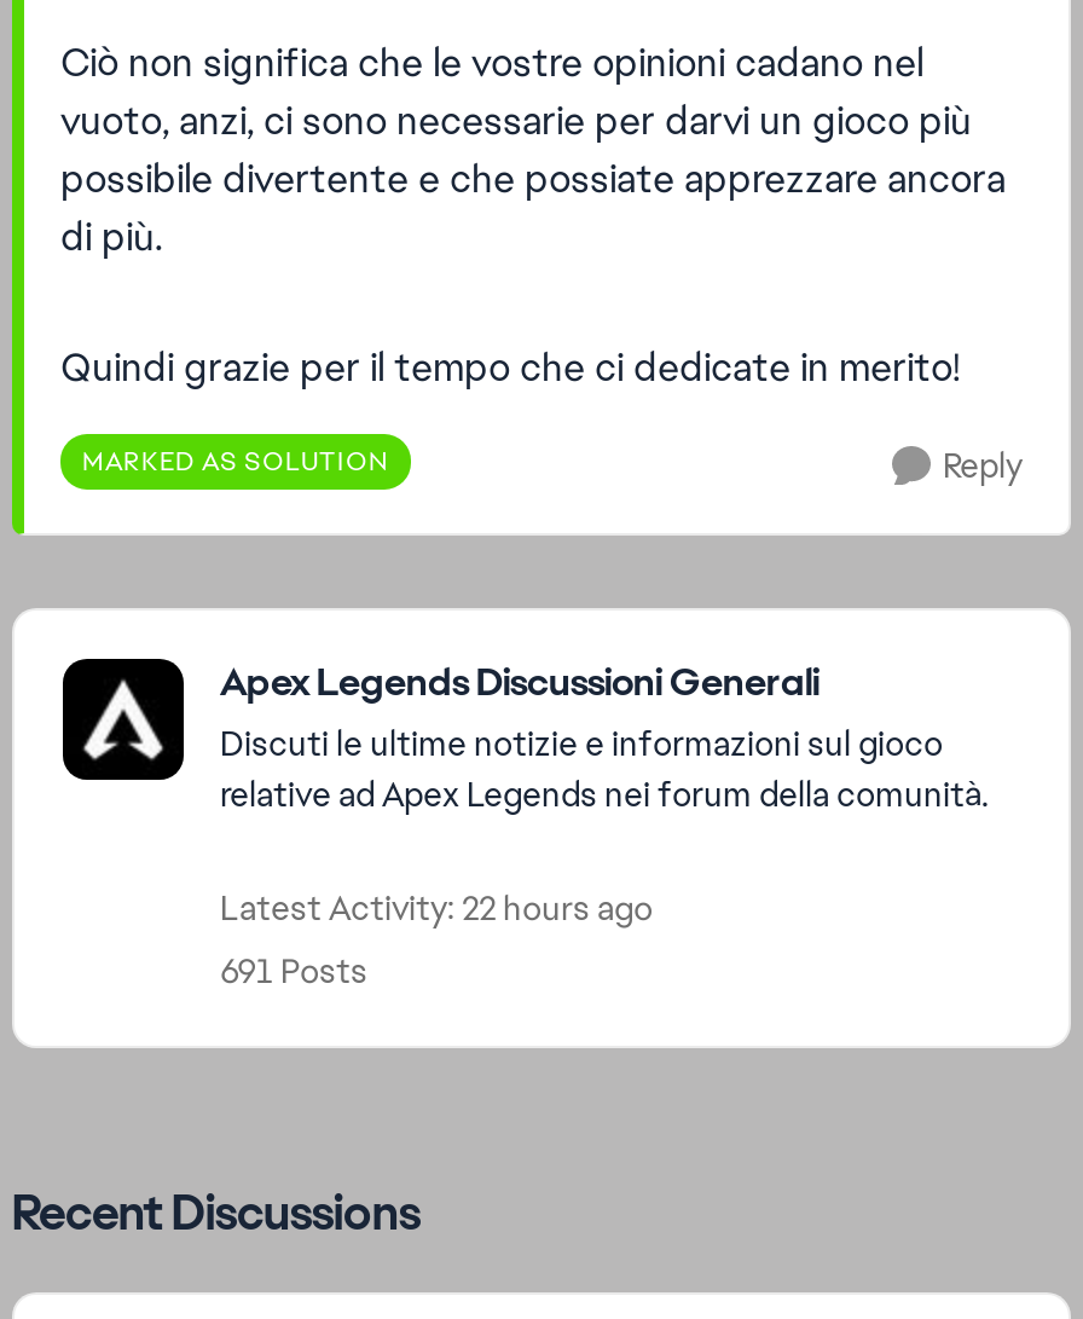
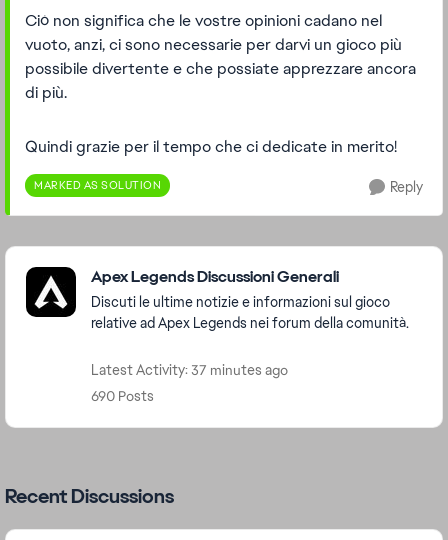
- Latest Activity: 22 hours ago
+ Latest Activity: 37 minutes ago

- 691 Posts
+ 690 Posts
